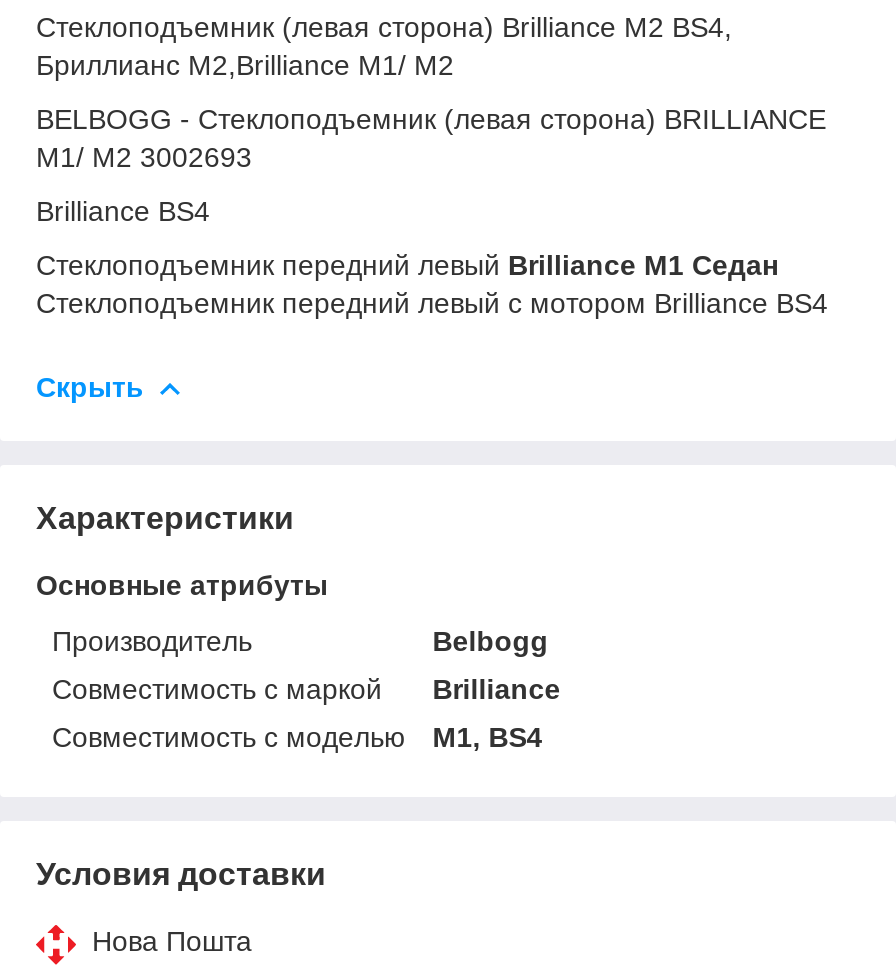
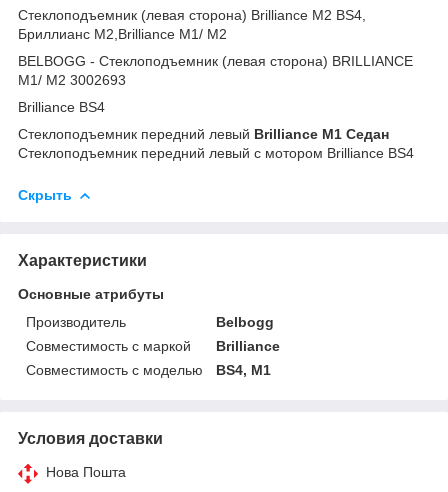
- Совместимость с моделью M1, BS4
+ Совместимость с моделью BS4, M1
